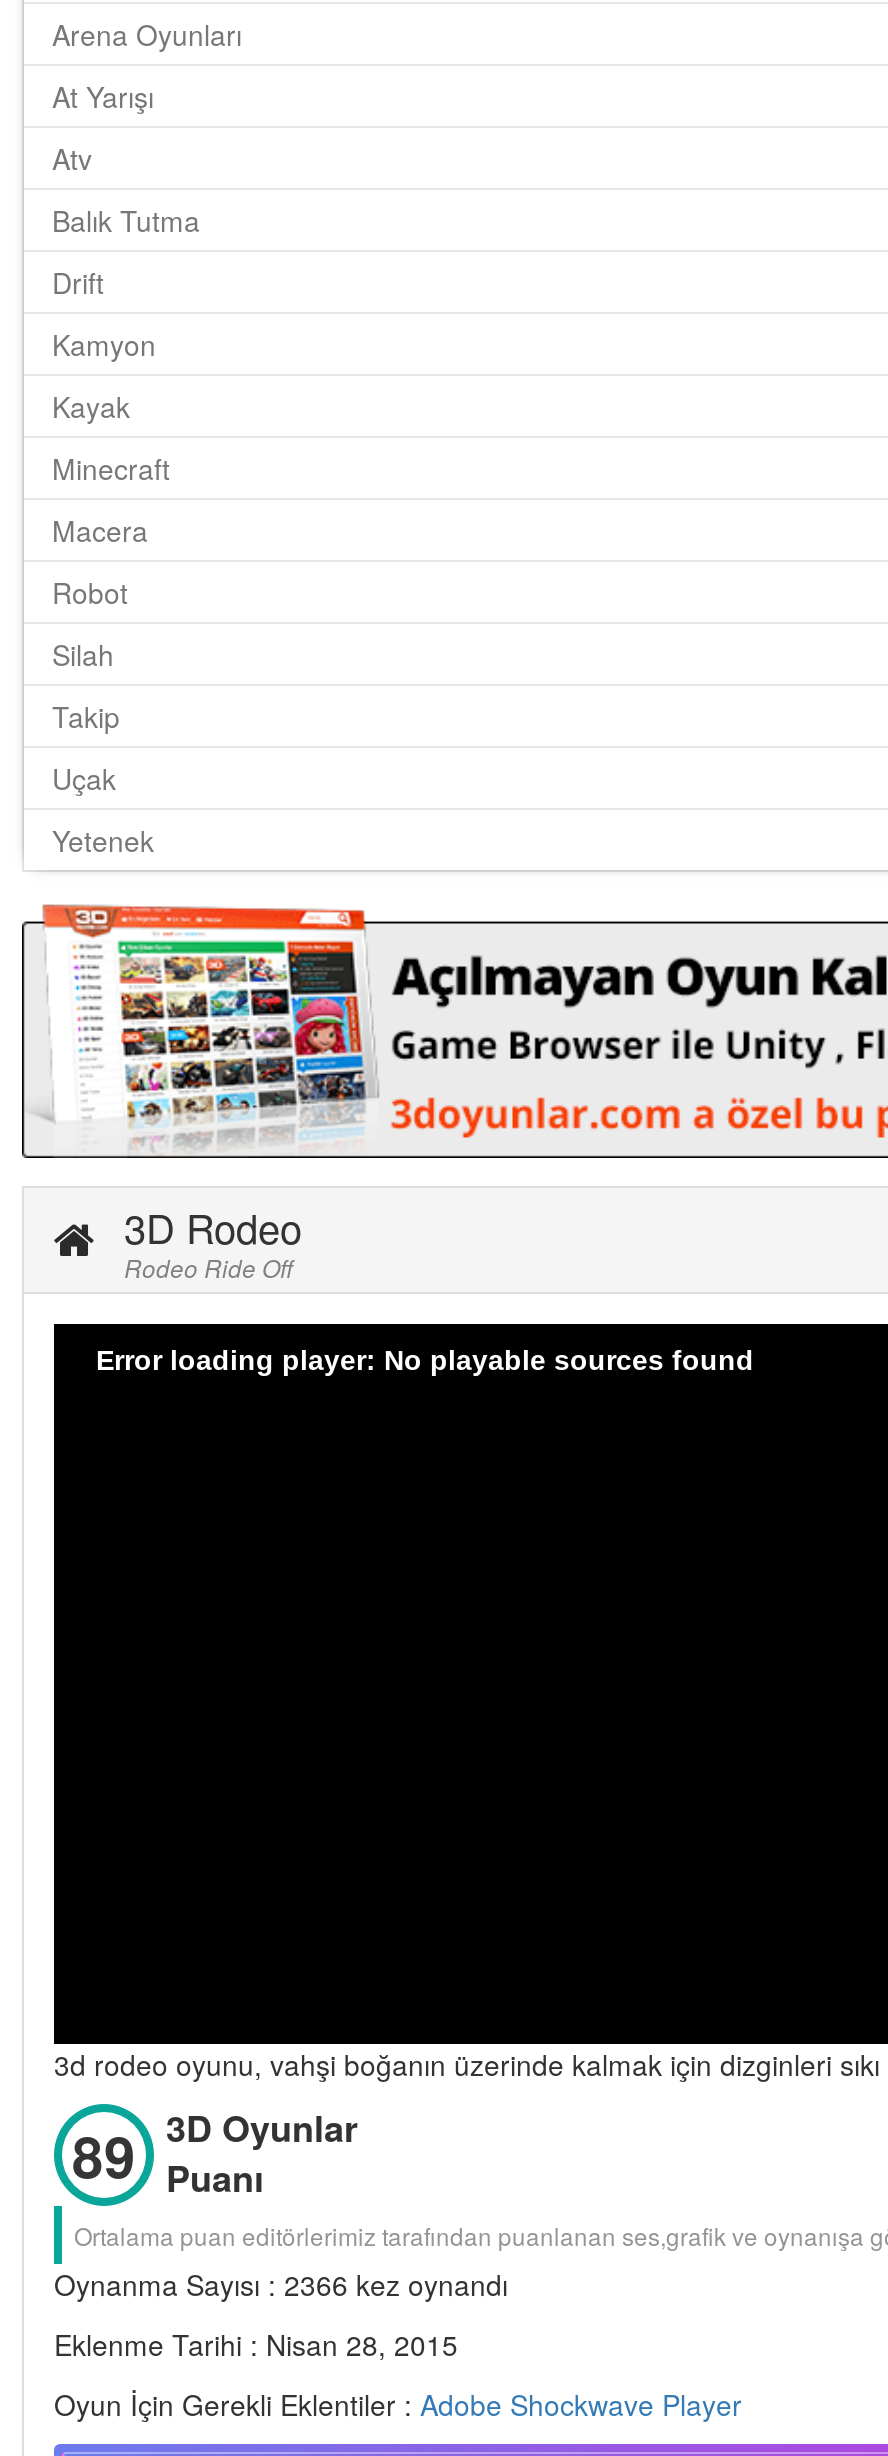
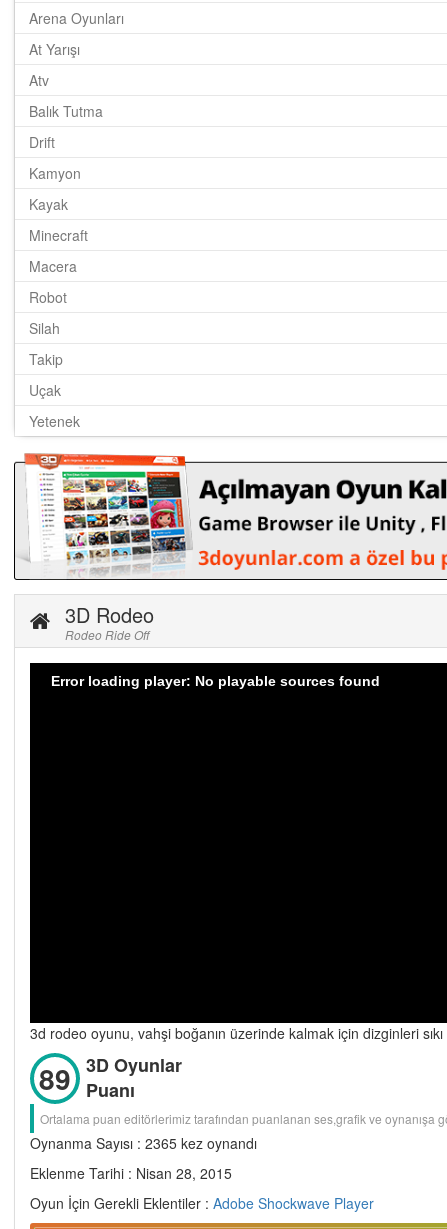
- Oynanma Sayısı : 2366 kez oynandı
+ Oynanma Sayısı : 2365 kez oynandı
